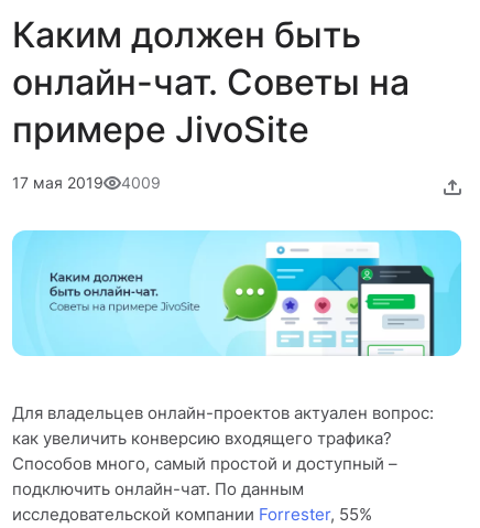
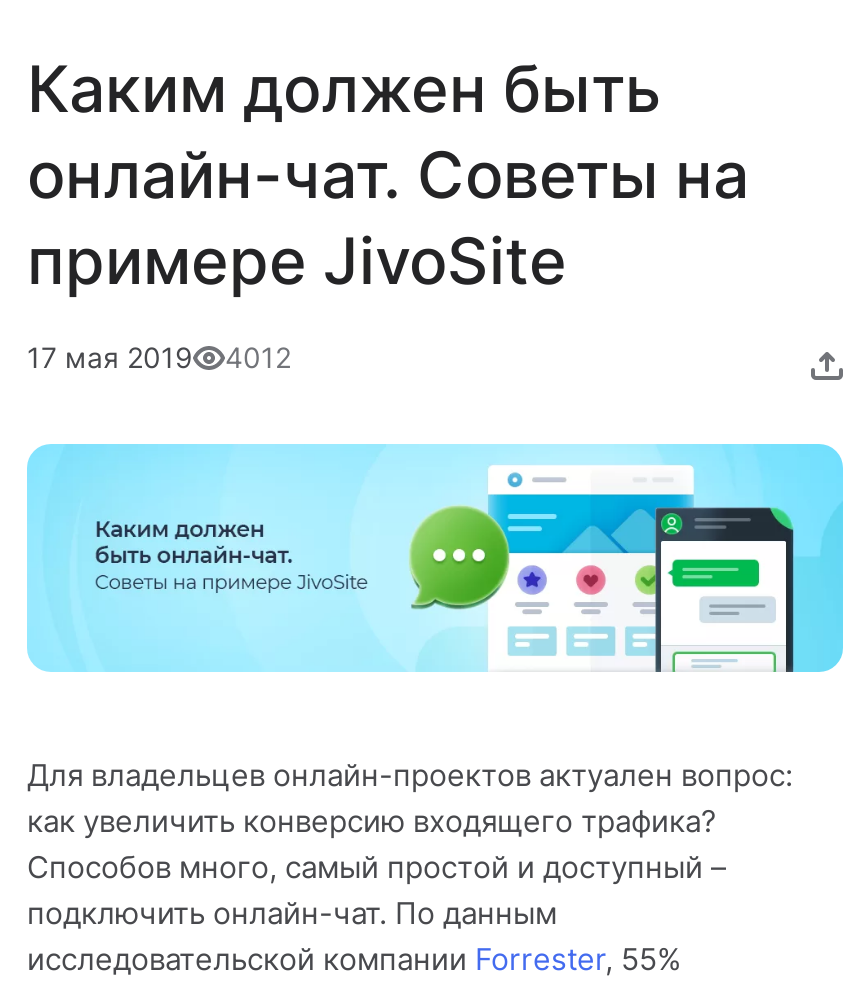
- 17 мая 2019 4009
+ 17 мая 2019 4012
